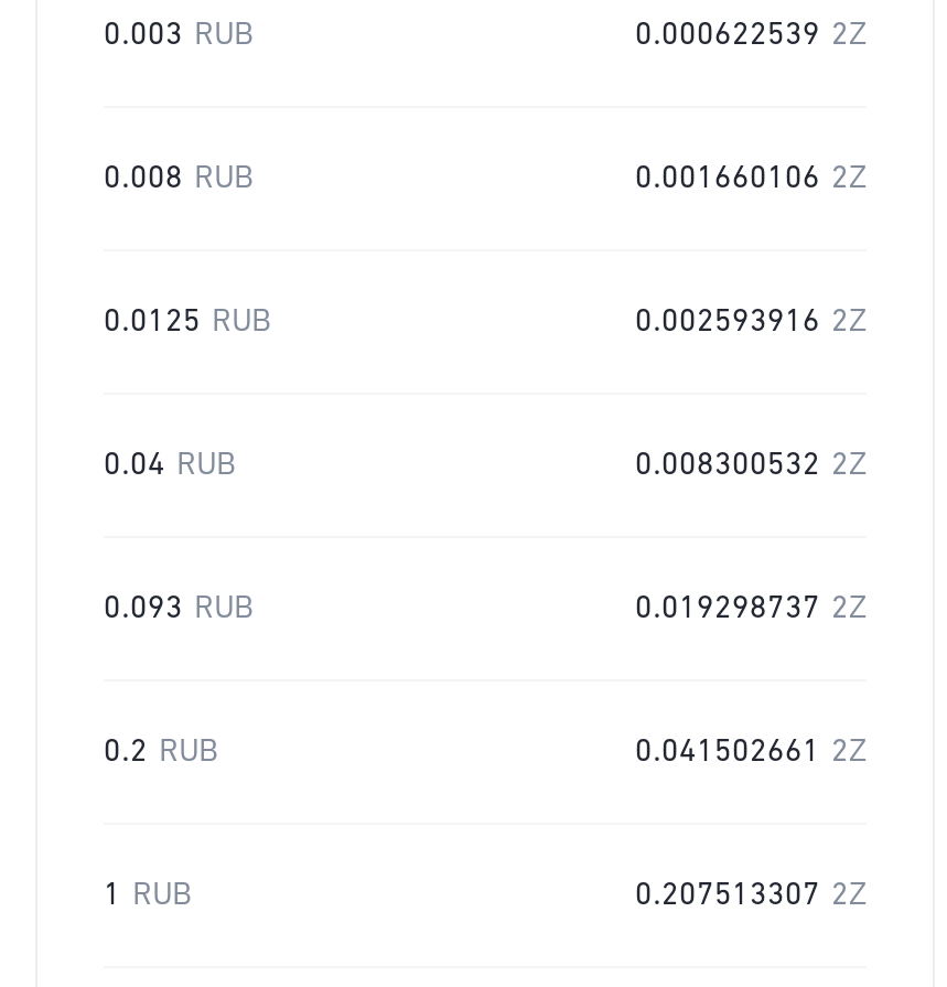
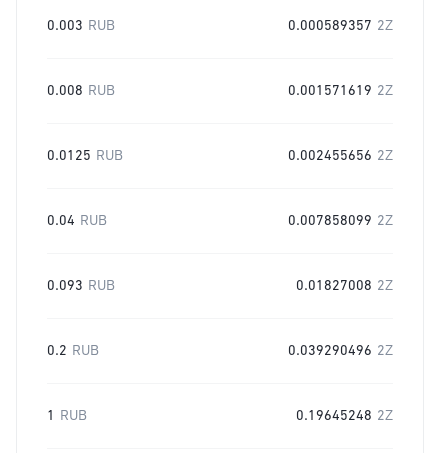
- 0.000622539 2Z
+ 0.000589357 2Z

- 0.001660106 2Z
+ 0.001571619 2Z

- 0.002593916 2Z
+ 0.002455656 2Z

- 0.008300532 2Z
+ 0.007858099 2Z

- 0.019298737 2Z
+ 0.01827008 2Z

- 0.041502661 2Z
+ 0.039290496 2Z

- 0.207513307 2Z
+ 0.19645248 2Z
